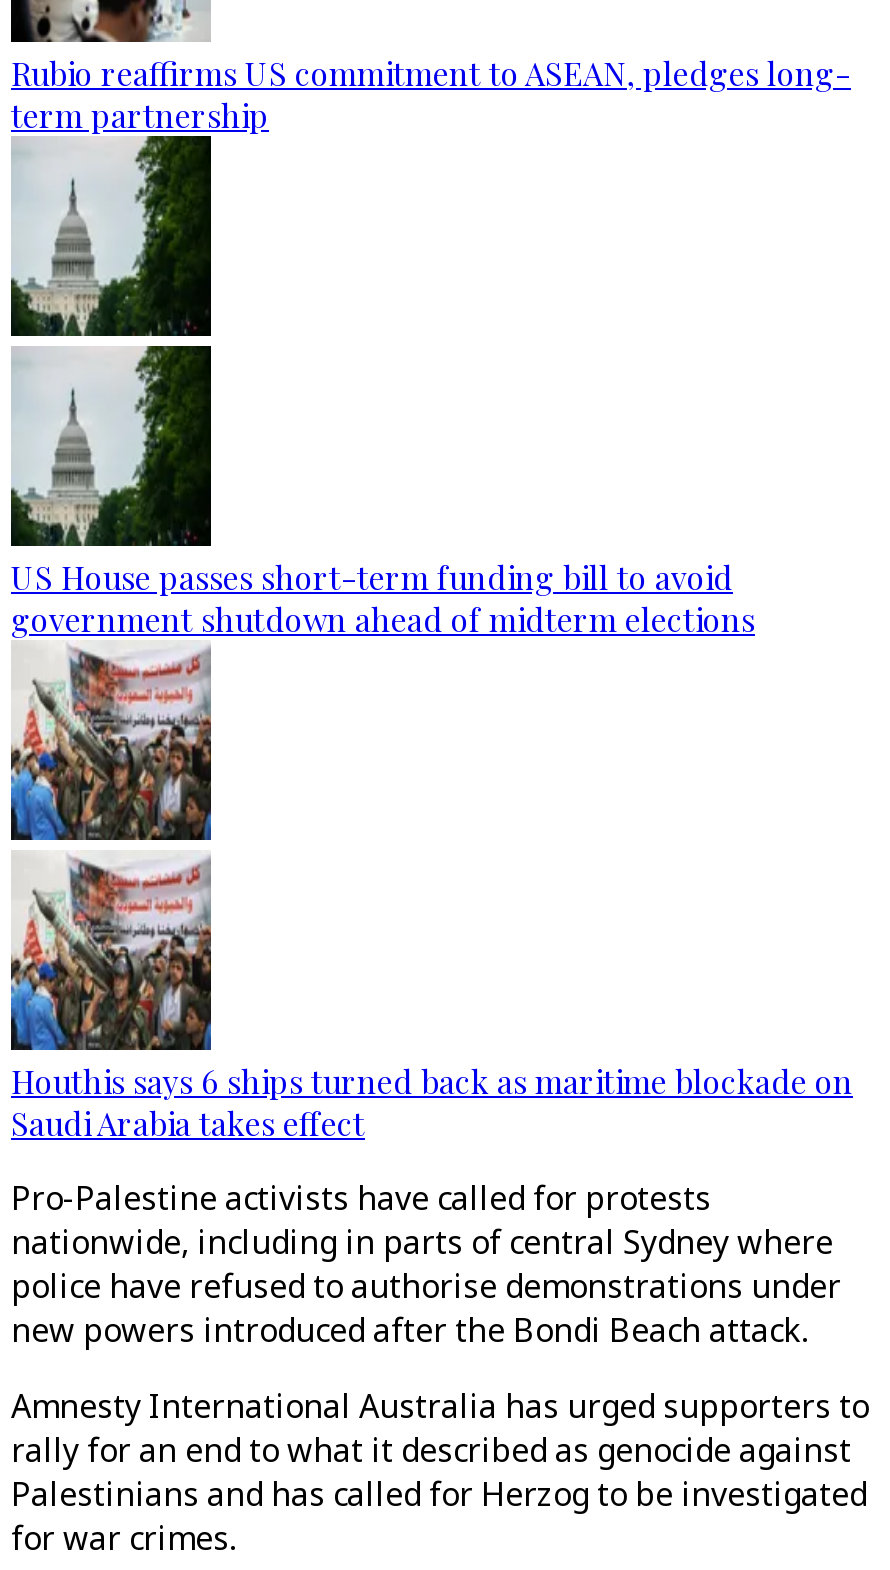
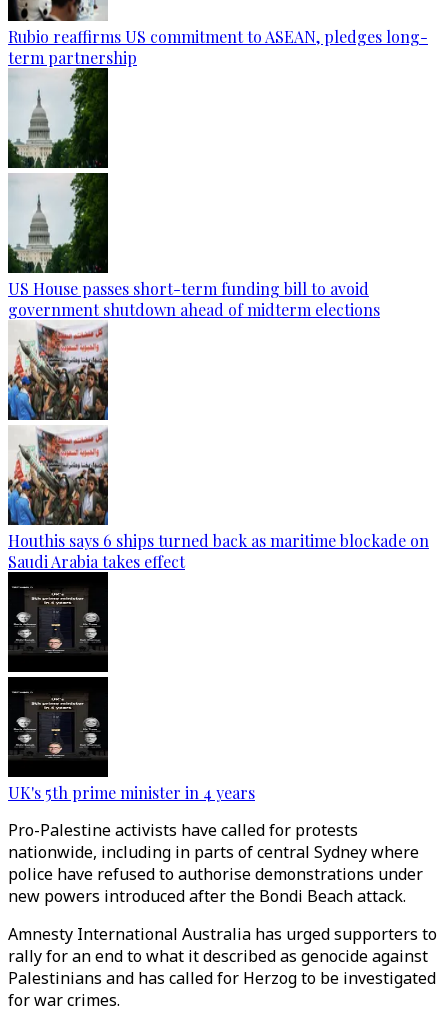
+ [image]
+ UK's 5th prime minister in 4 years
